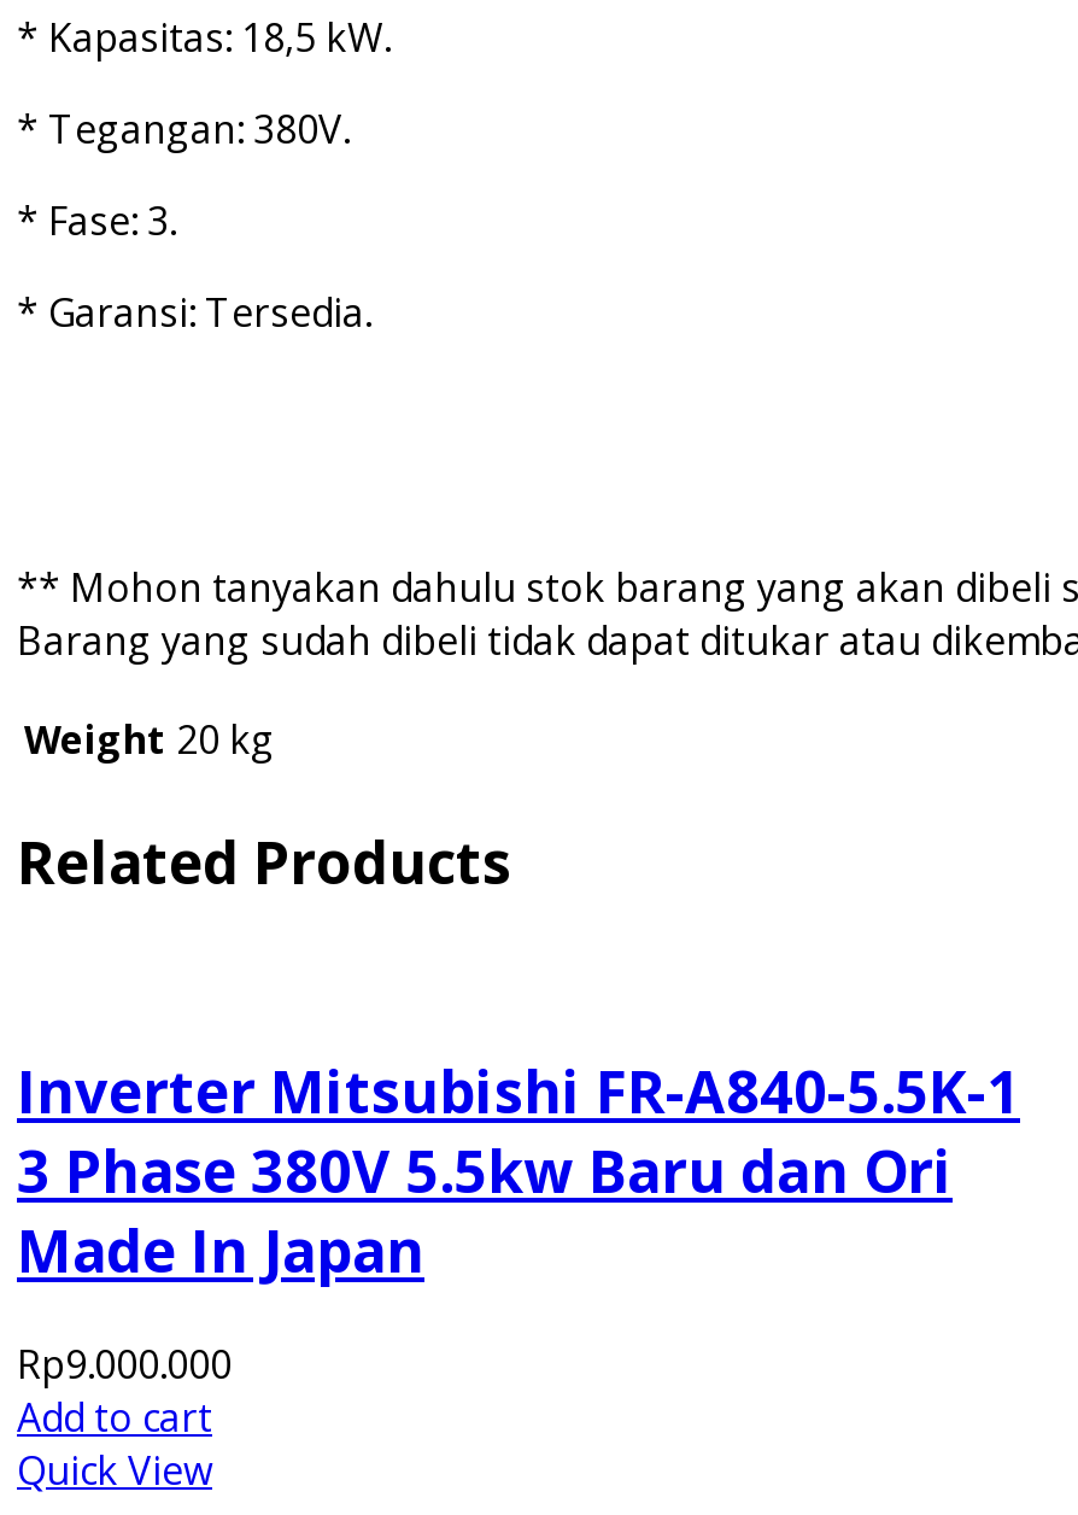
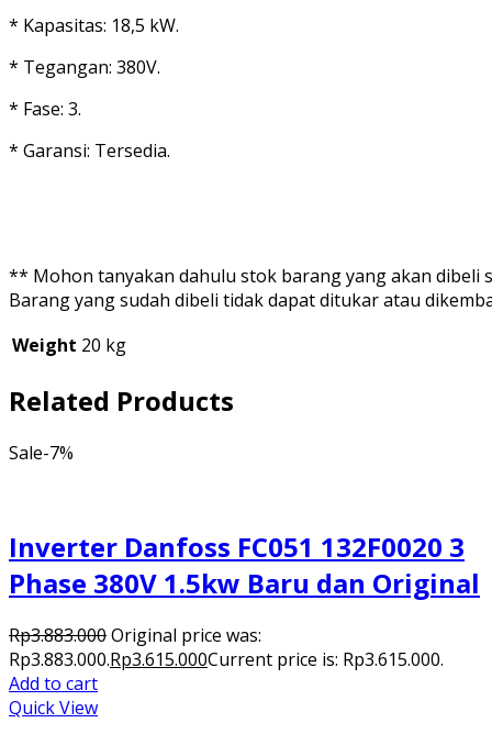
- Inverter Mitsubishi FR-A840-5.5K-1
- 3 Phase 380V 5.5kw Baru dan Ori
- Made In Japan
- Rp9.000.000
+ Sale-7%
+ Inverter Danfoss FC051 132F0020 3
+ Phase 380V 1.5kw Baru dan Original
+ Rp3.883.000 Original price was:
+ Rp3.883.000.Rp3.615.000Current price is: Rp3.615.000.
